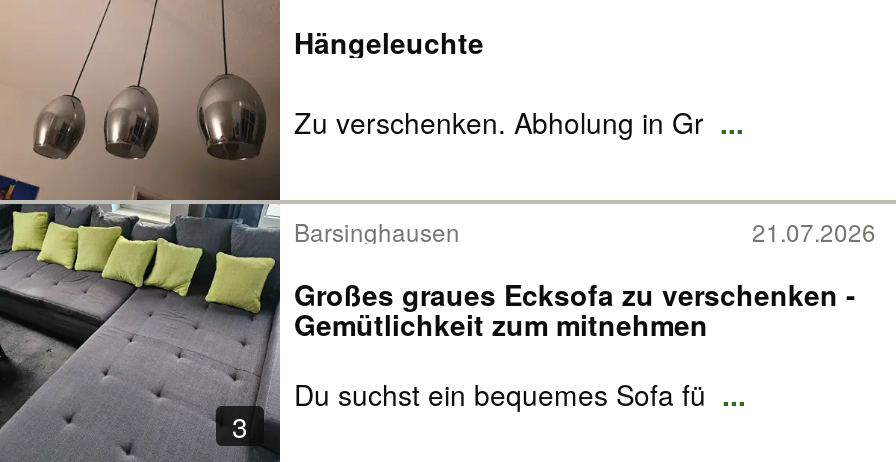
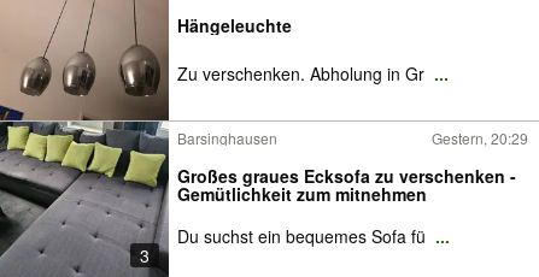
- 21.07.2026
+ Gestern, 20:29
